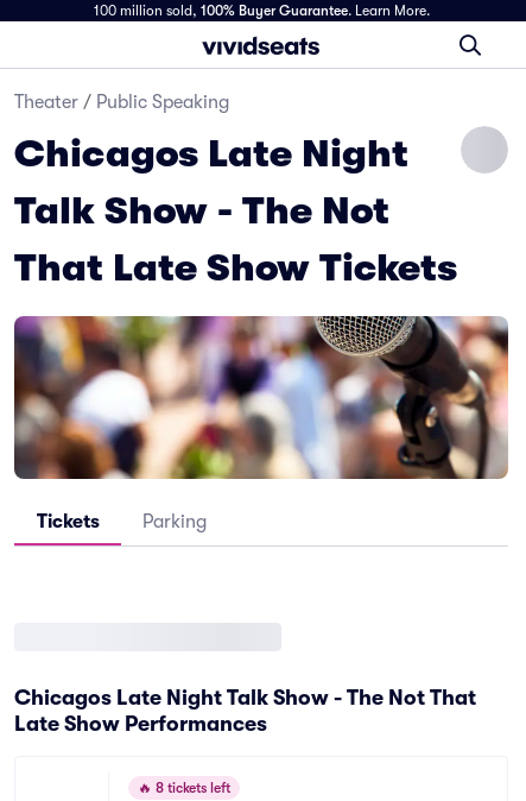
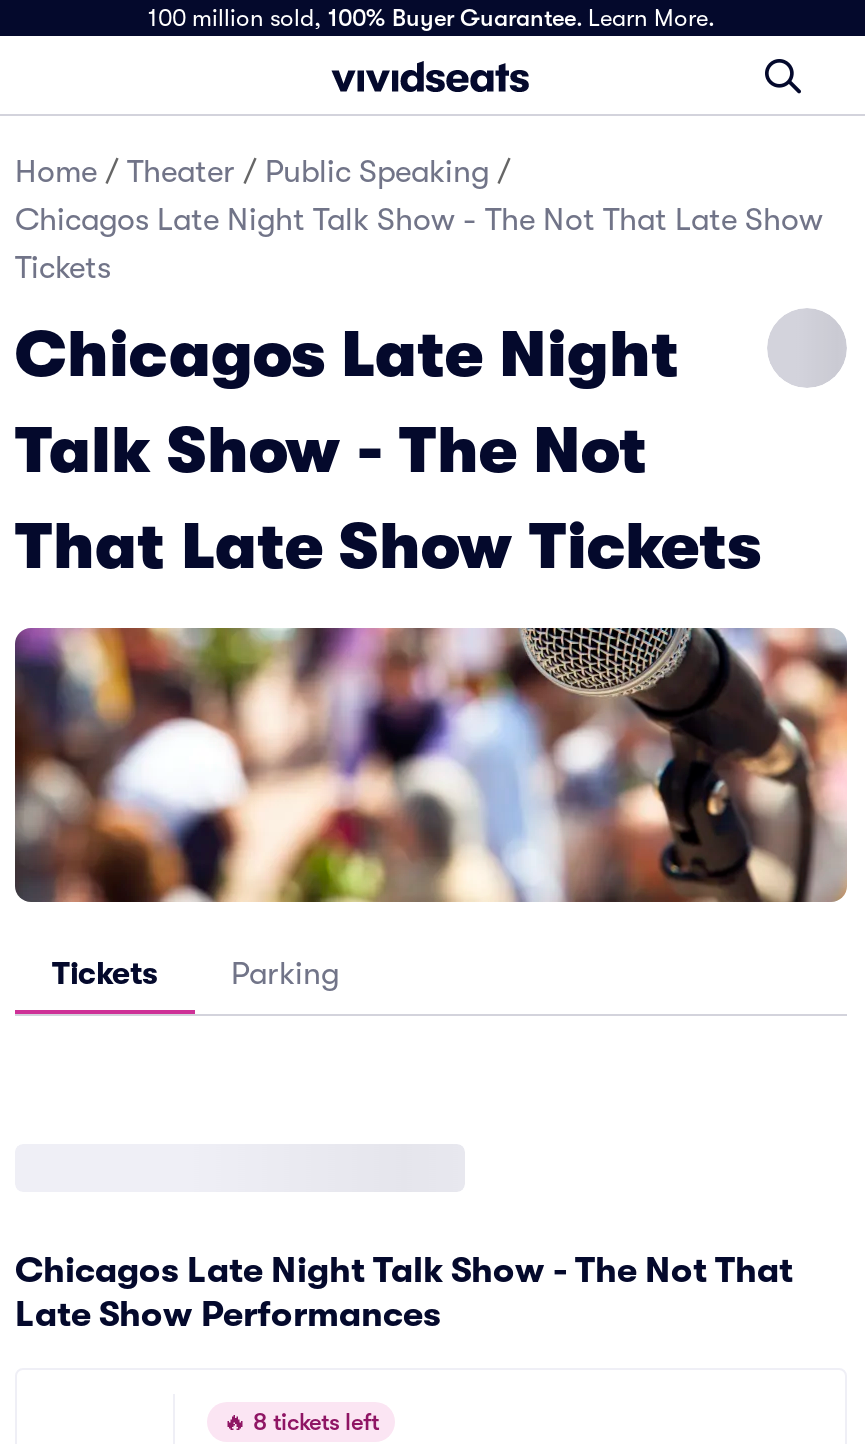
- Theater / Public Speaking
+ Home / Theater / Public Speaking /
+ Chicagos Late Night Talk Show - The Not That Late Show
+ Tickets
